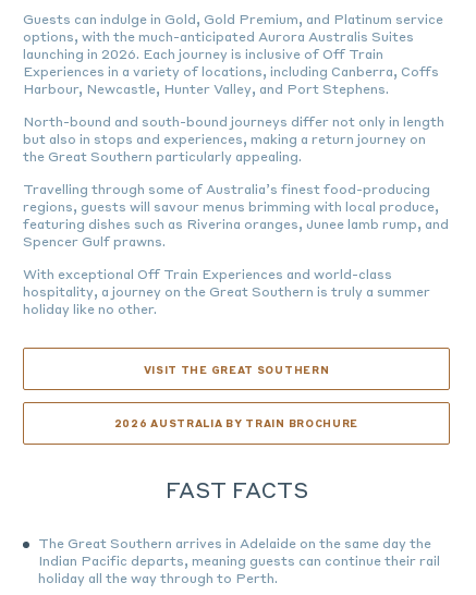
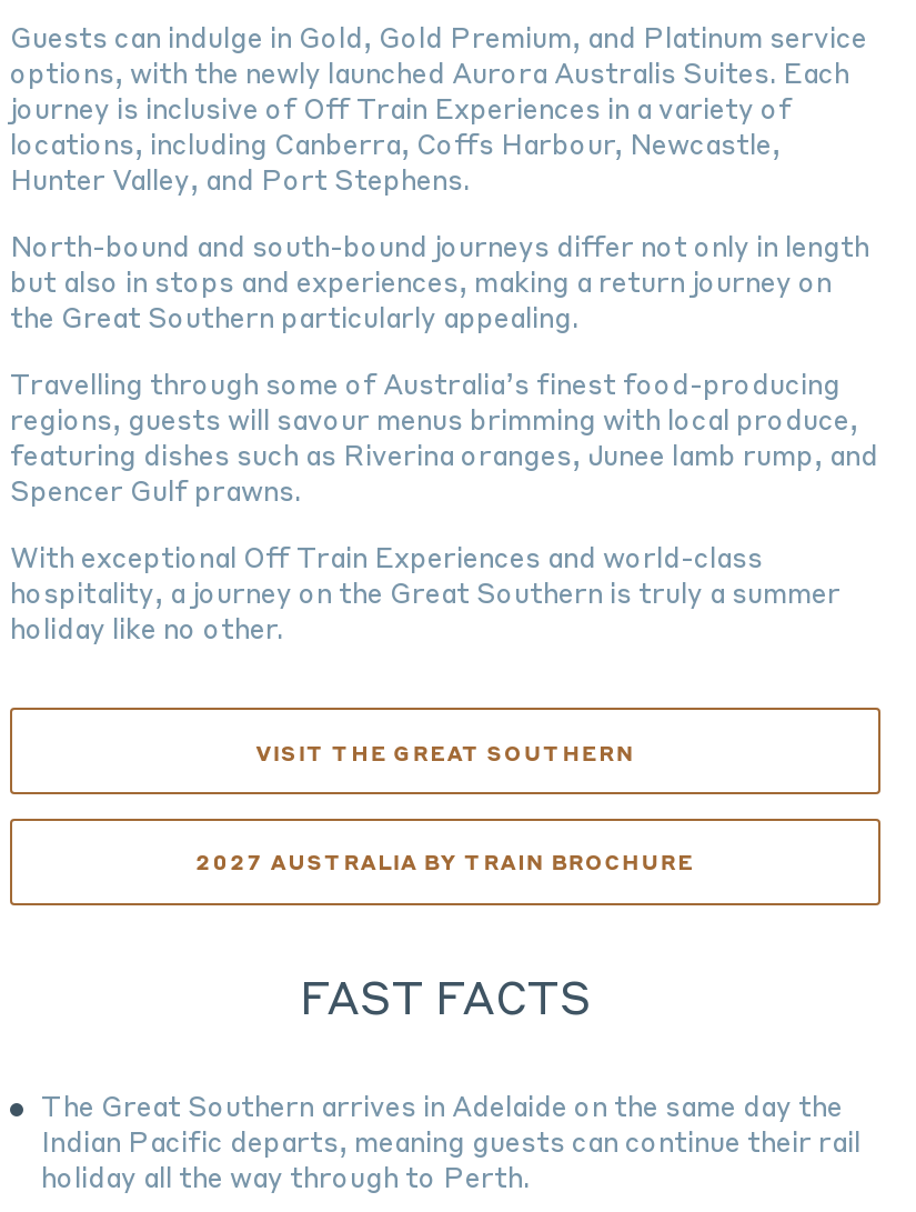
- options, with the much-anticipated Aurora Australis Suites
- launching in 2026. Each journey is inclusive of Off Train
- Experiences in a variety of locations, including Canberra, Coffs
- Harbour, Newcastle, Hunter Valley, and Port Stephens.
+ options, with the newly launched Aurora Australis Suites. Each
+ journey is inclusive of Off Train Experiences in a variety of
+ locations, including Canberra, Coffs Harbour, Newcastle,
+ Hunter Valley, and Port Stephens.

- 2026 AUSTRALIA BY TRAIN BROCHURE
+ 2027 AUSTRALIA BY TRAIN BROCHURE
